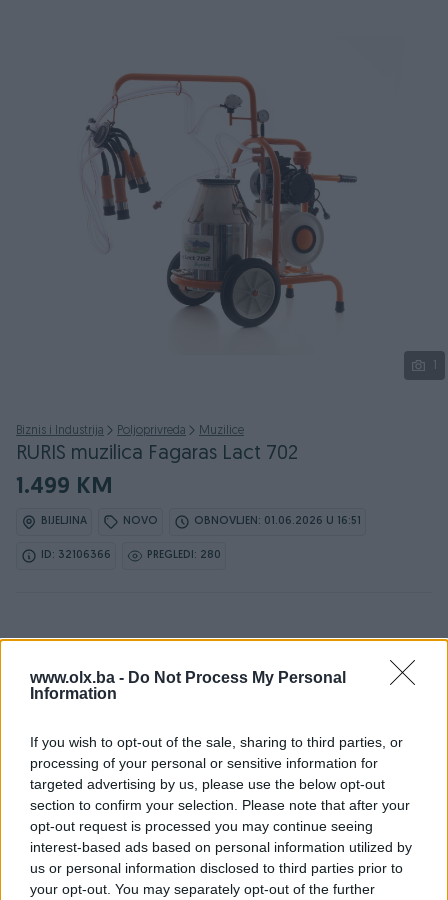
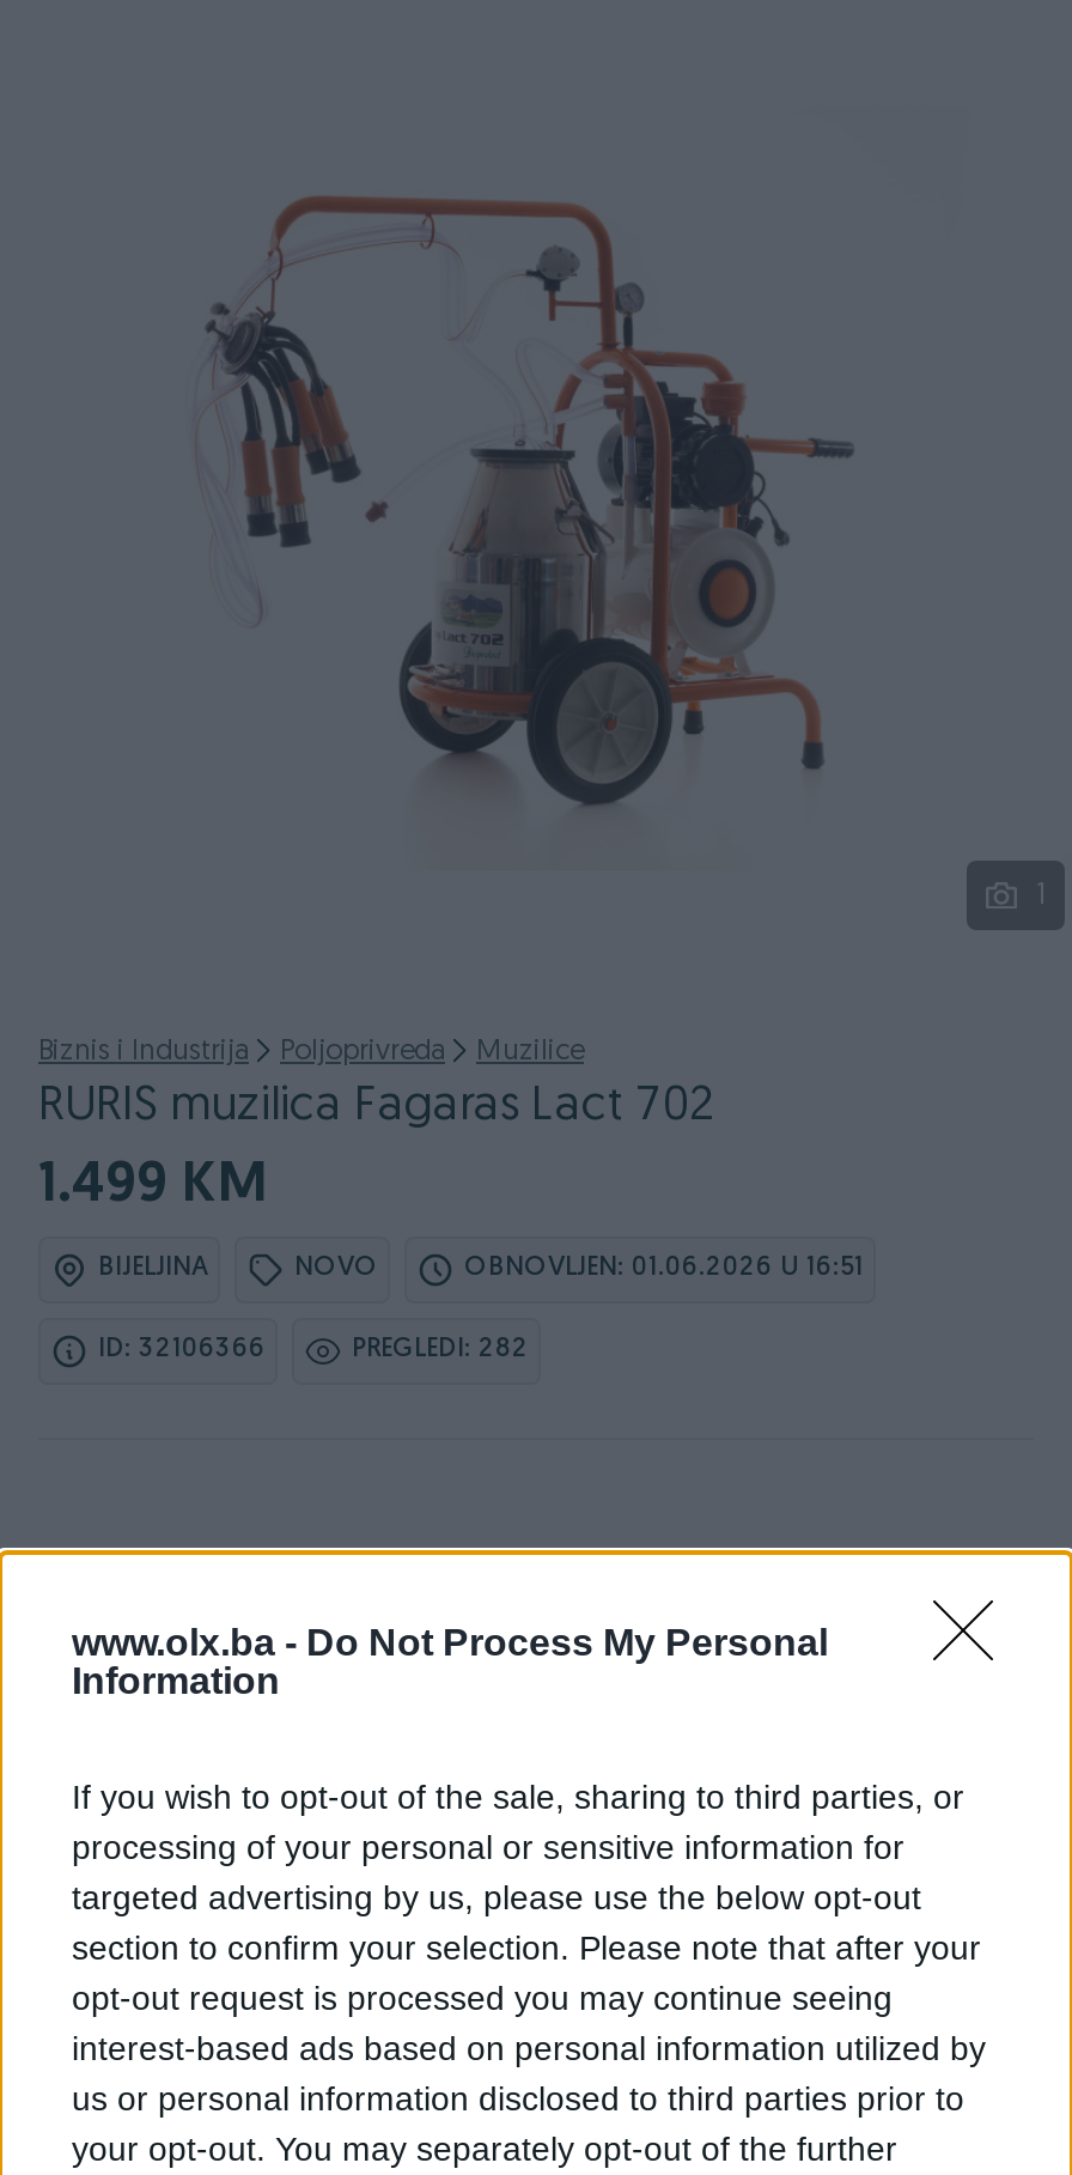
- PREGLEDI: 280
+ PREGLEDI: 282
